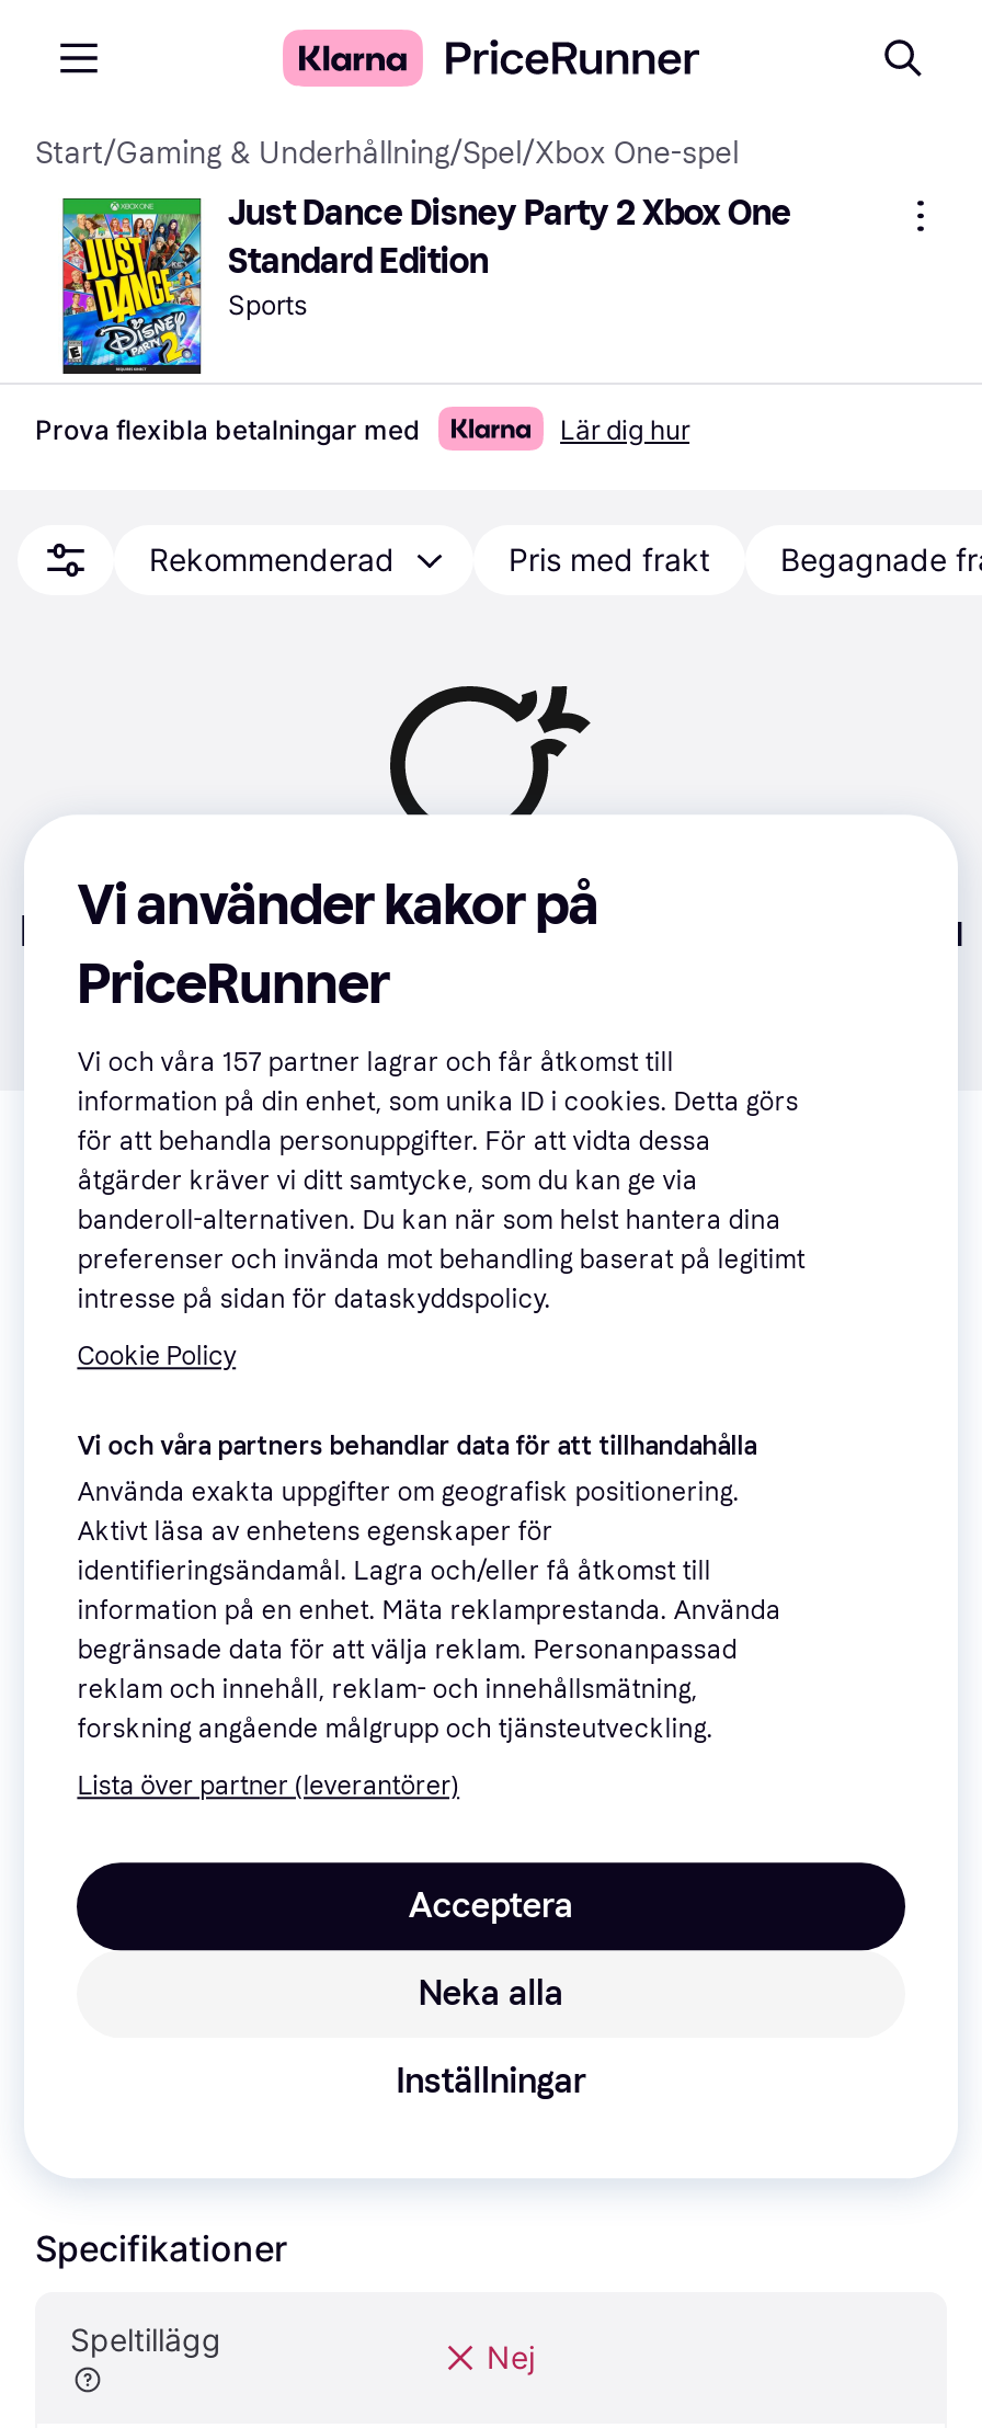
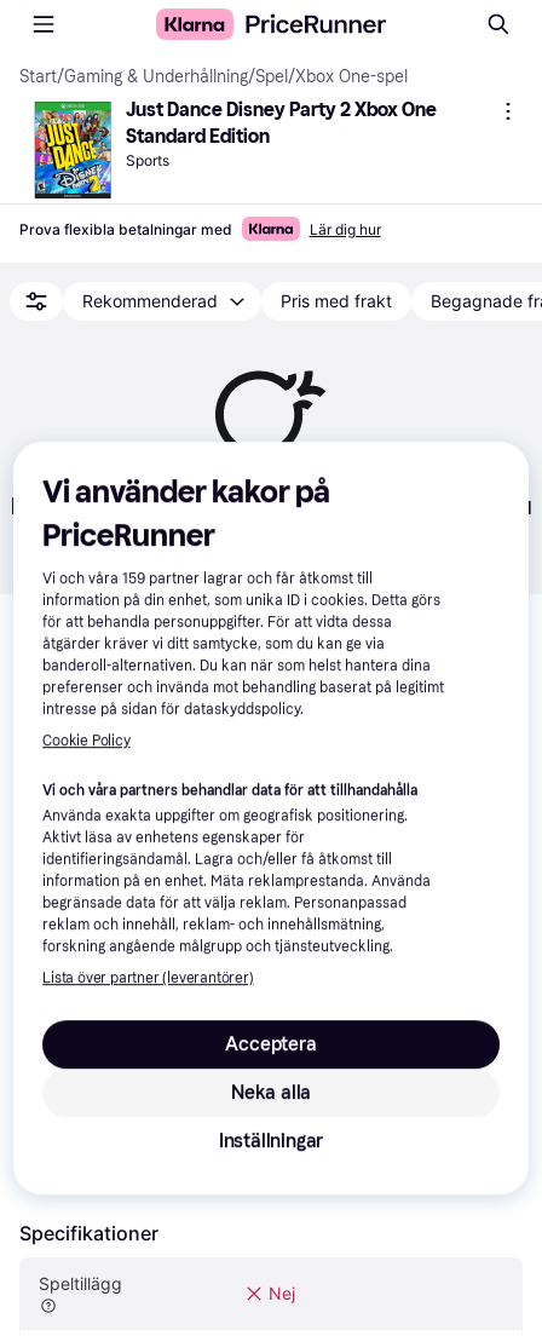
- Vi och våra 157 partner lagrar och får åtkomst till
+ Vi och våra 159 partner lagrar och får åtkomst till
